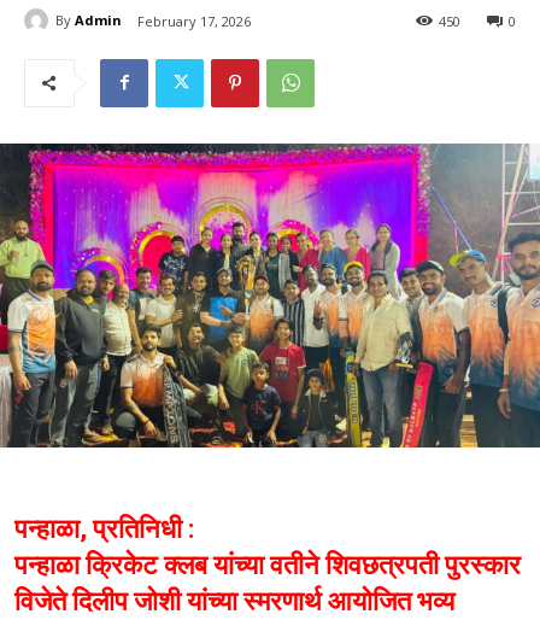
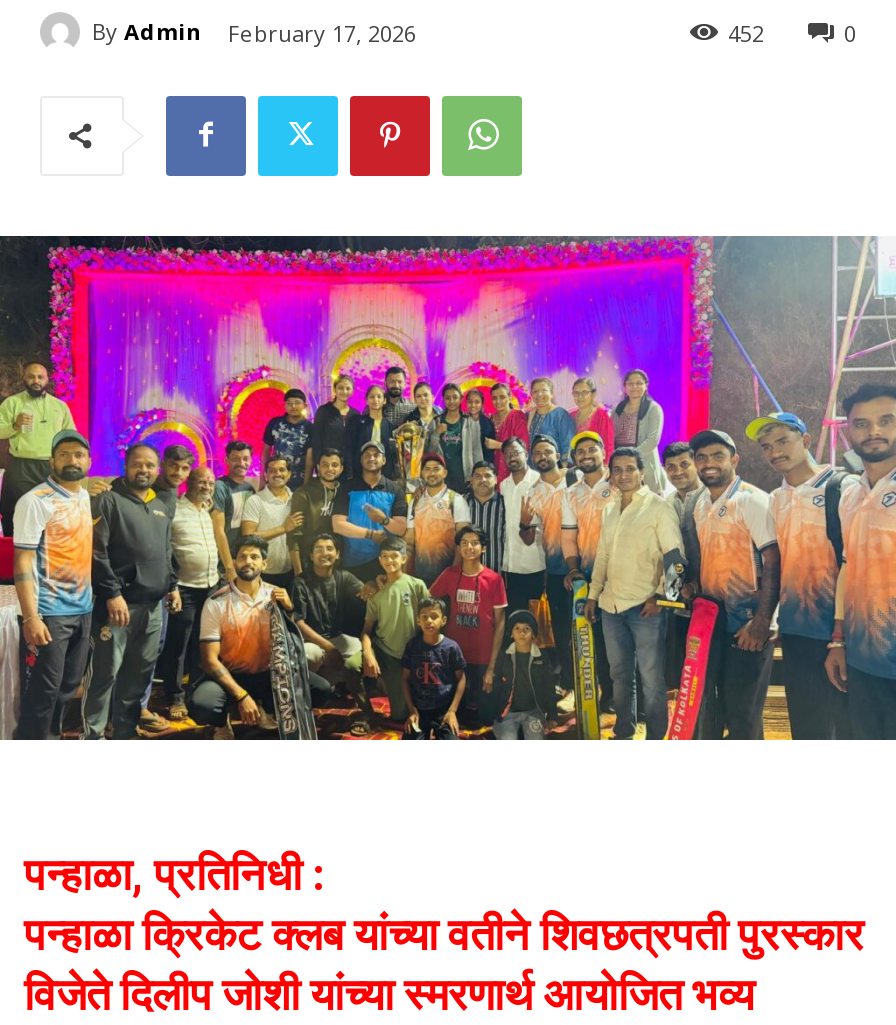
- 450
+ 452
